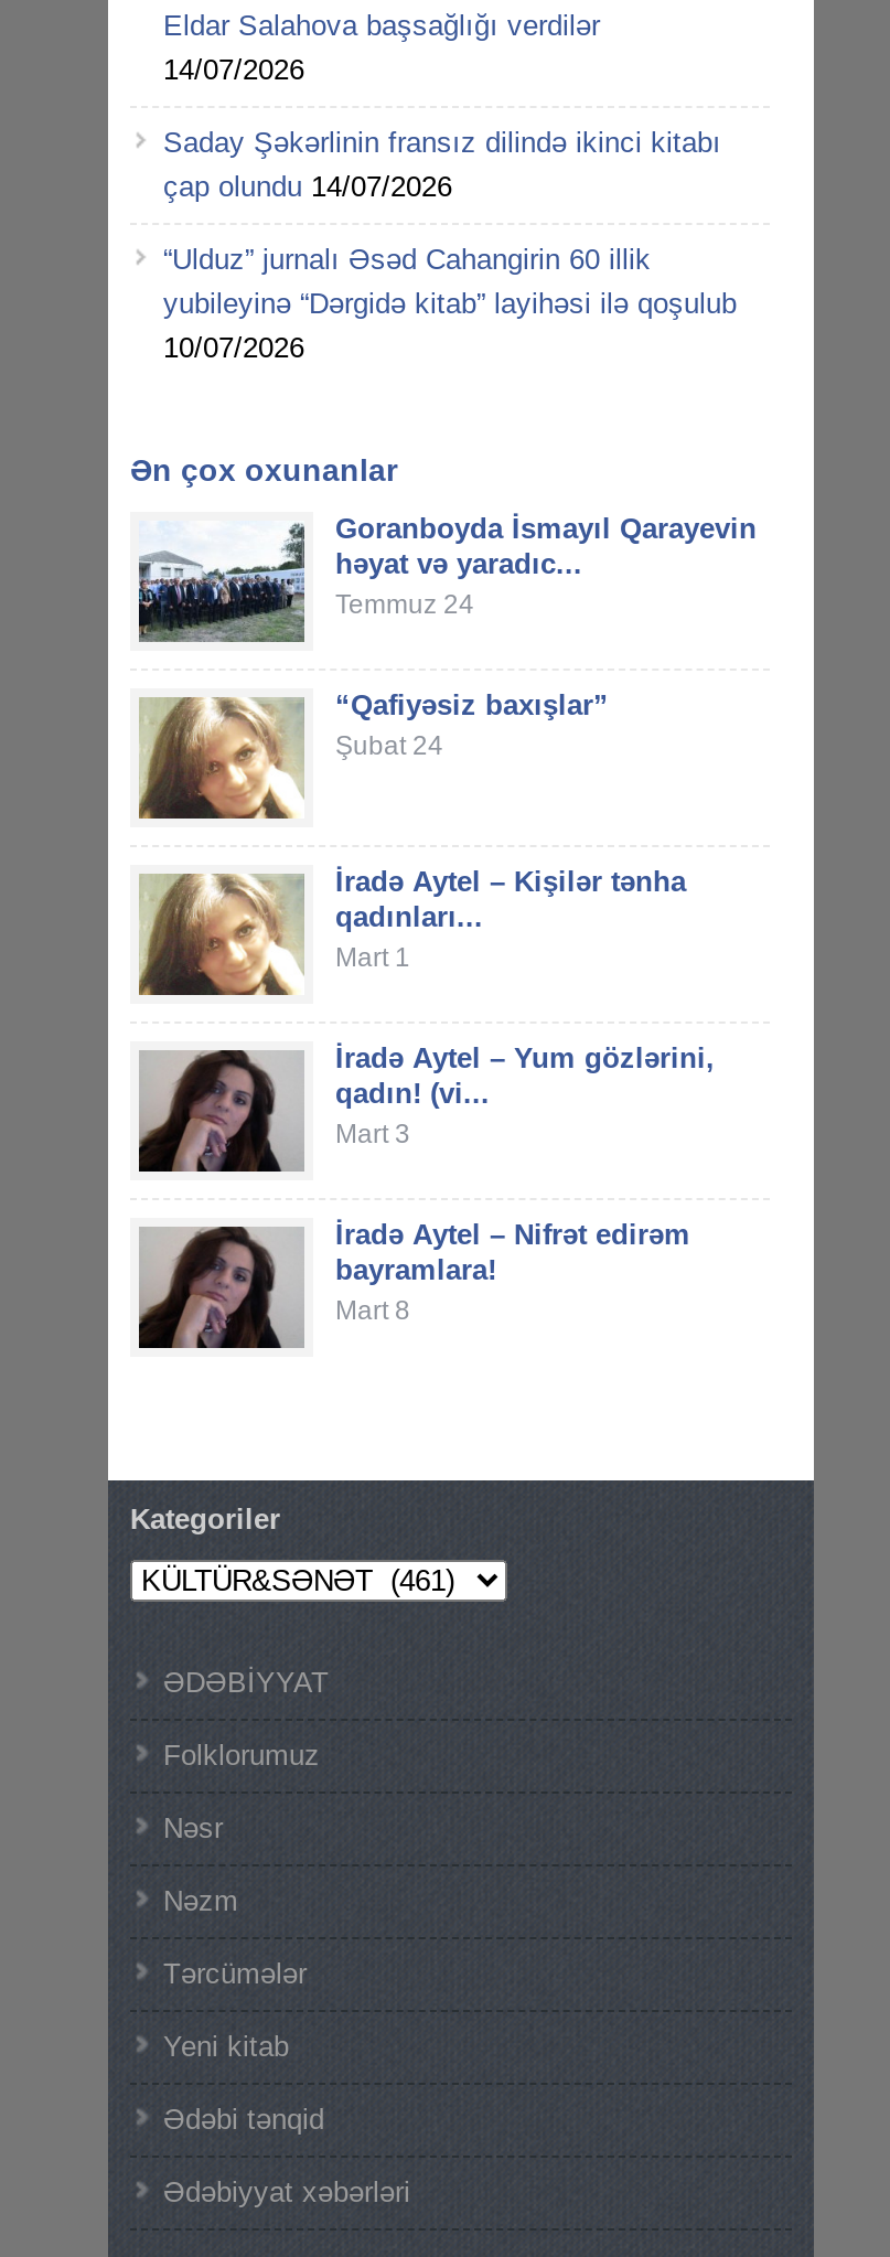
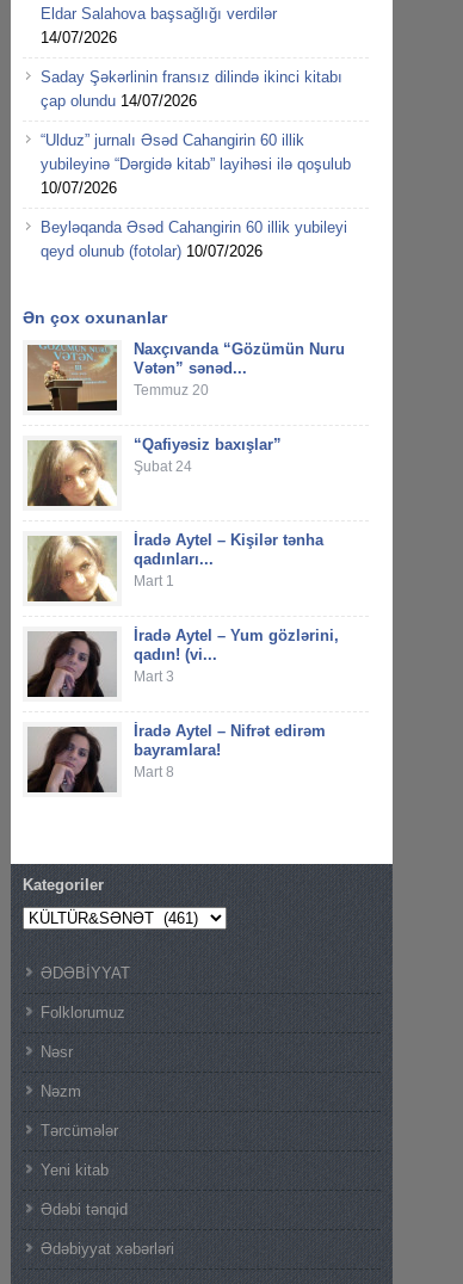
+ Beyləqanda Əsəd Cahangirin 60 illik yubileyi
+ qeyd olunub (fotolar) 10/07/2026

- [image]
- Goranboyda İsmayıl Qarayevin
- həyat və yaradıc...
- Temmuz 24
+ [image]
+ Naxçıvanda “Gözümün Nuru
+ Vətən” sənəd...
+ Temmuz 20
